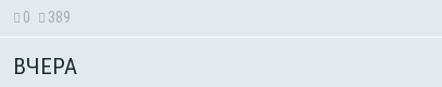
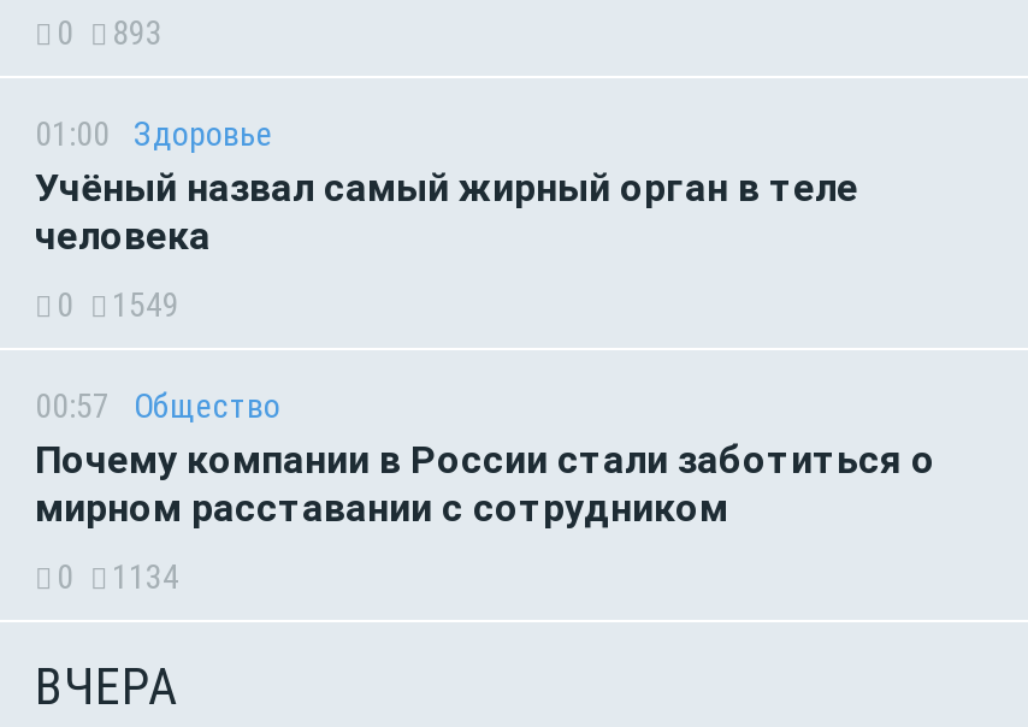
- 389
+ 893
+ 01:00
+ Здоровье
+ Учёный назвал самый жирный орган в теле
+ человека
+ 0
+ 1549
+ 00:57
+ Общество
+ Почему компании в России стали заботиться о
+ мирном расставании с сотрудником
+ 0
+ 1134
